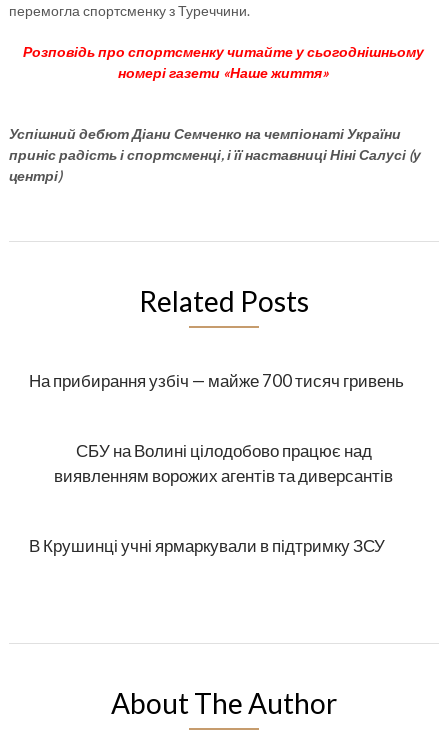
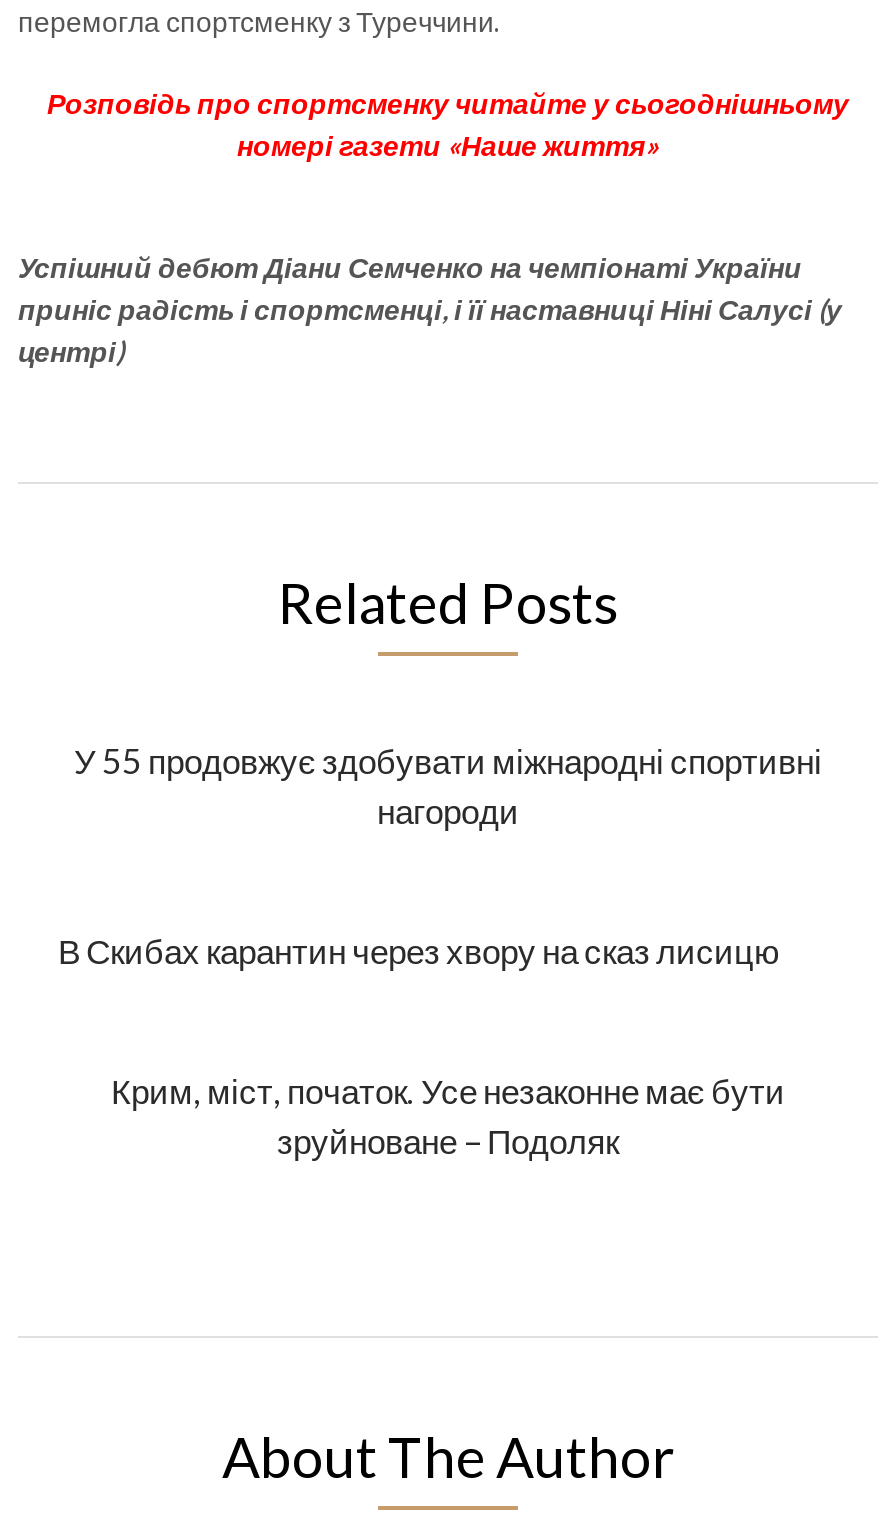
- На прибирання узбіч — майже 700 тисяч гривень
+ У 55 продовжує здобувати міжнародні спортивні
+ нагороди

- СБУ на Волині цілодобово працює над
- виявленням ворожих агентів та диверсантів
+ В Скибах карантин через хвору на сказ лисицю

- В Крушинці учні ярмаркували в підтримку ЗСУ
+ Крим, міст, початок. Усе незаконне має бути
+ зруйноване – Подоляк
